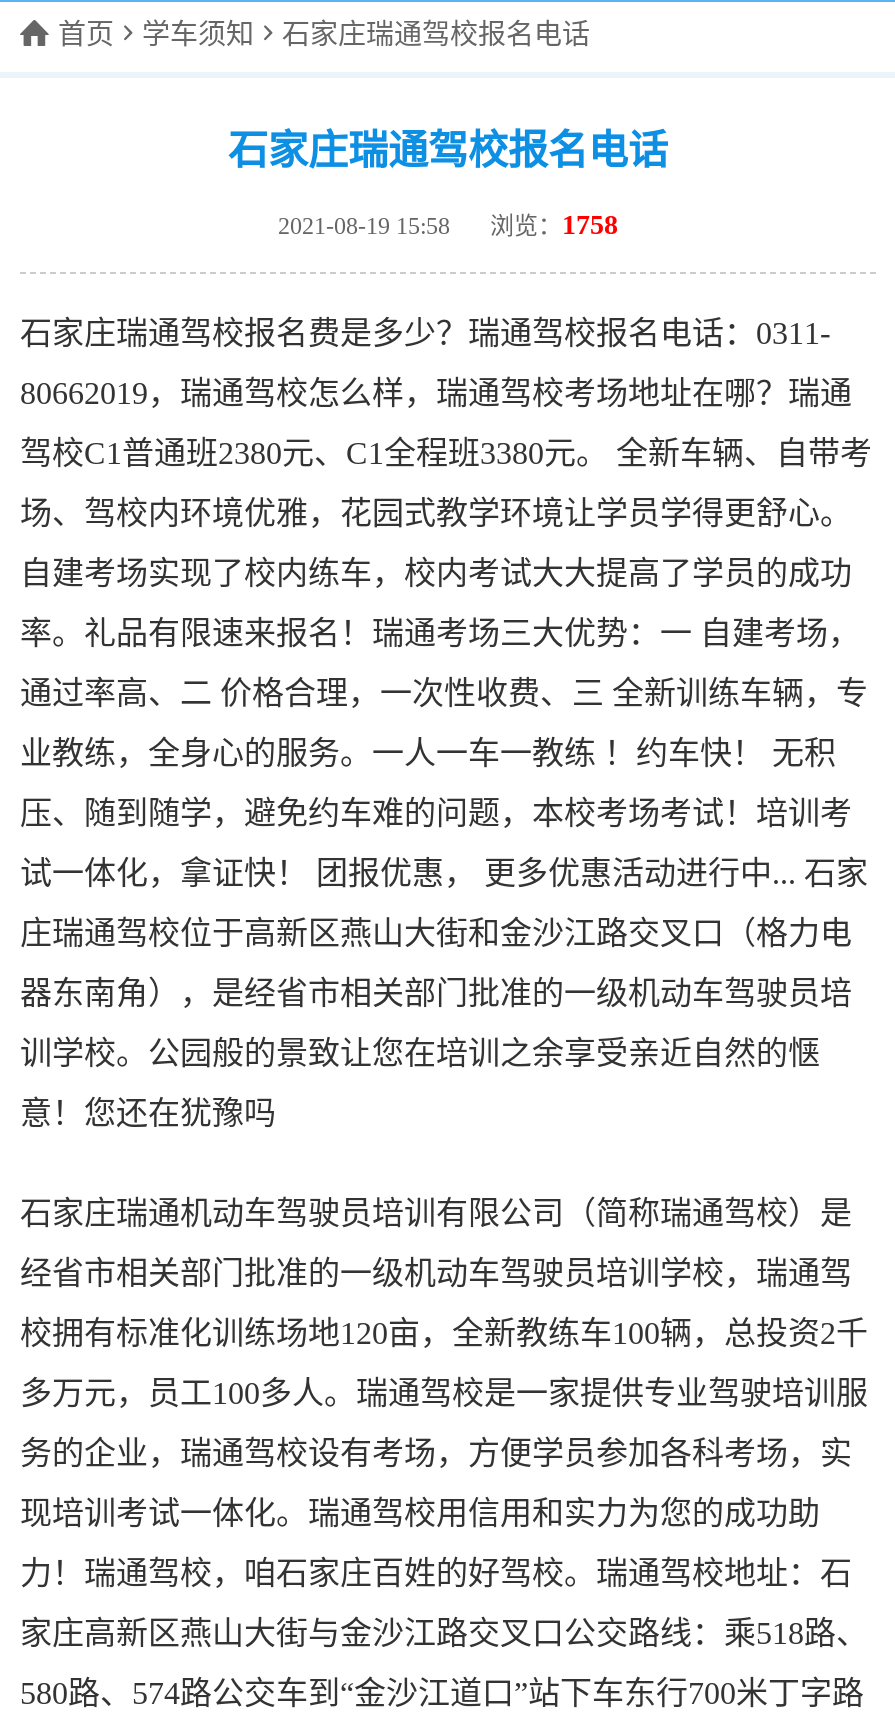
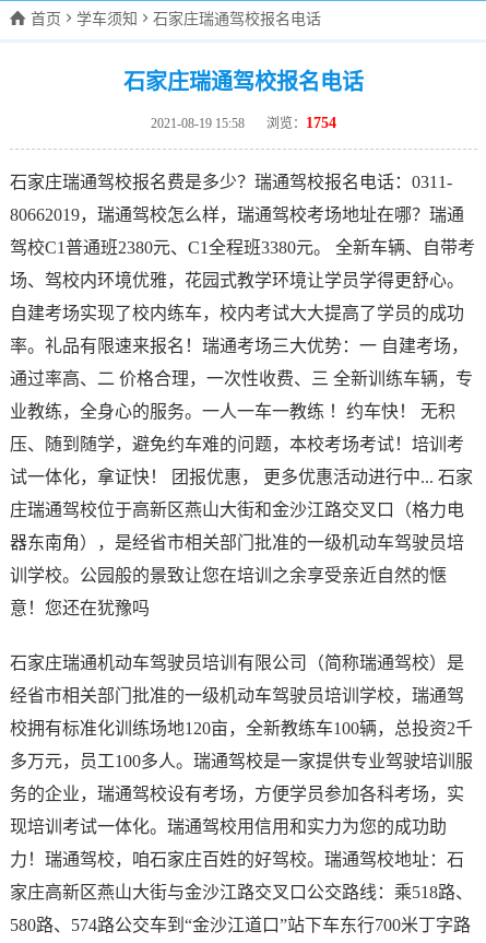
- 2021-08-19 15:58 浏览：1758
+ 2021-08-19 15:58 浏览：1754
